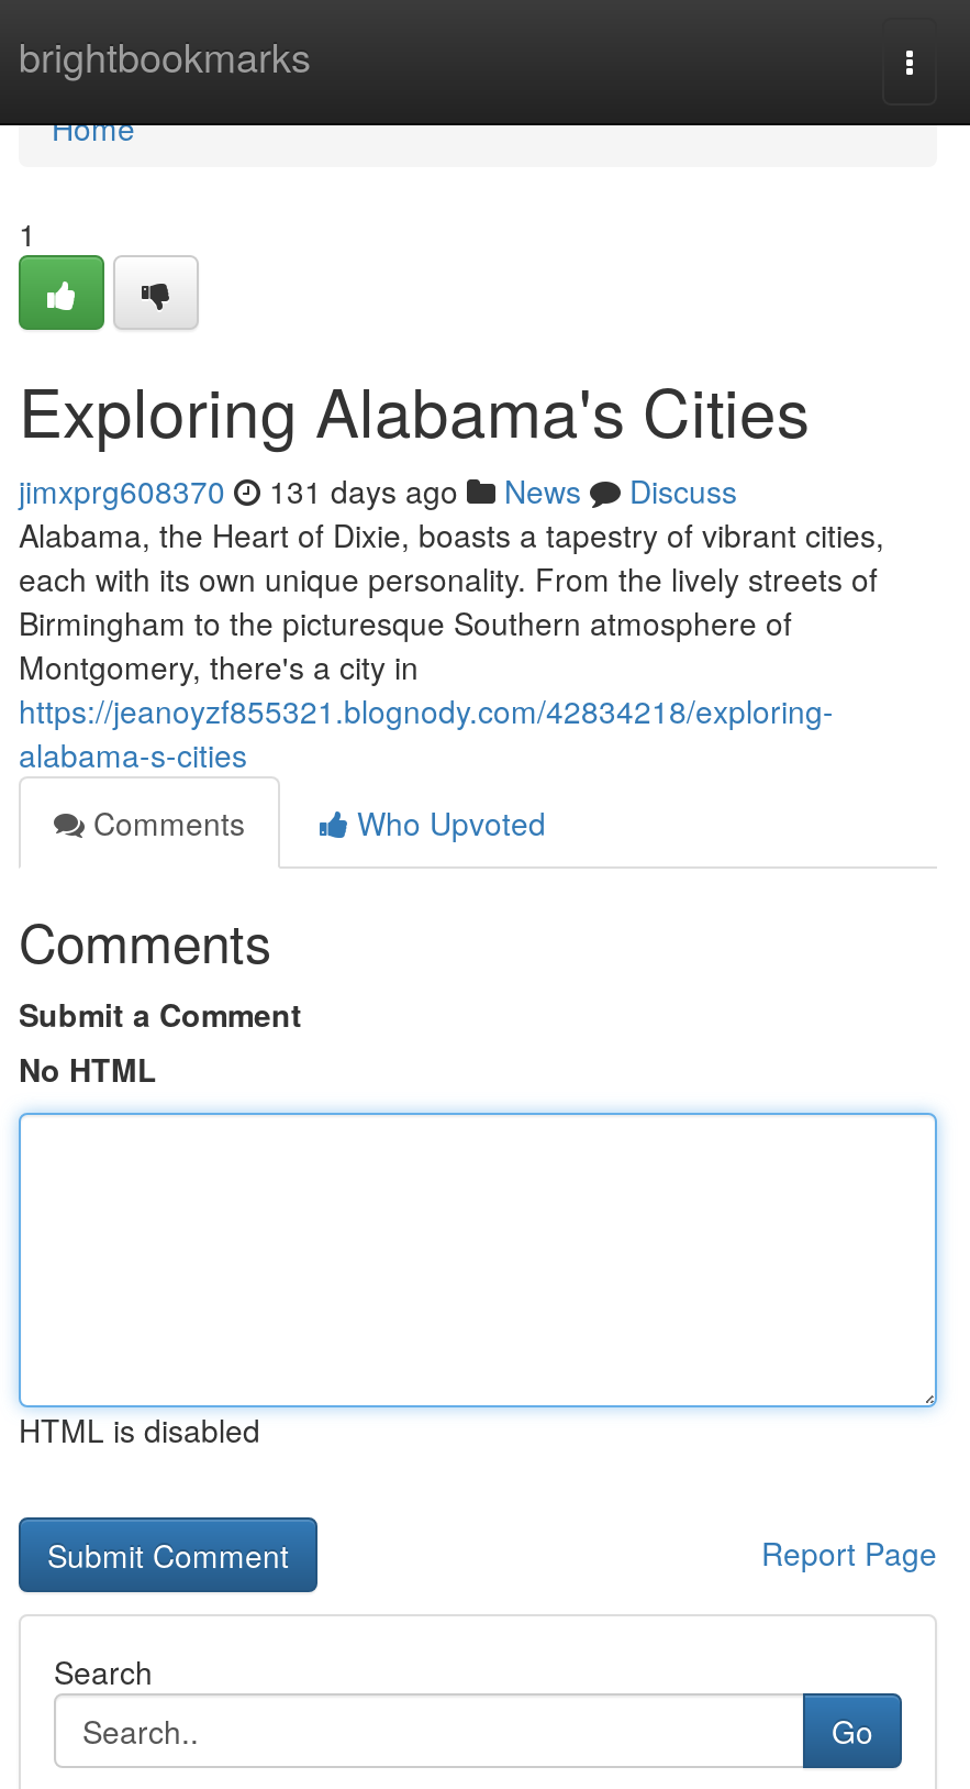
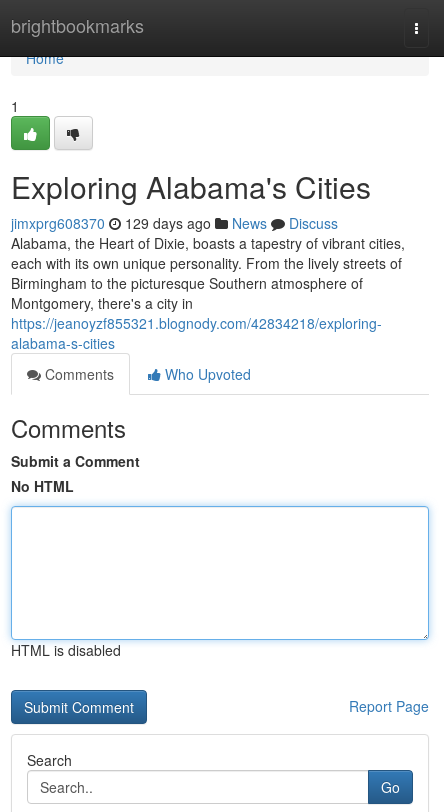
- jimxprg608370 131 days ago News Discuss
+ jimxprg608370 129 days ago News Discuss
